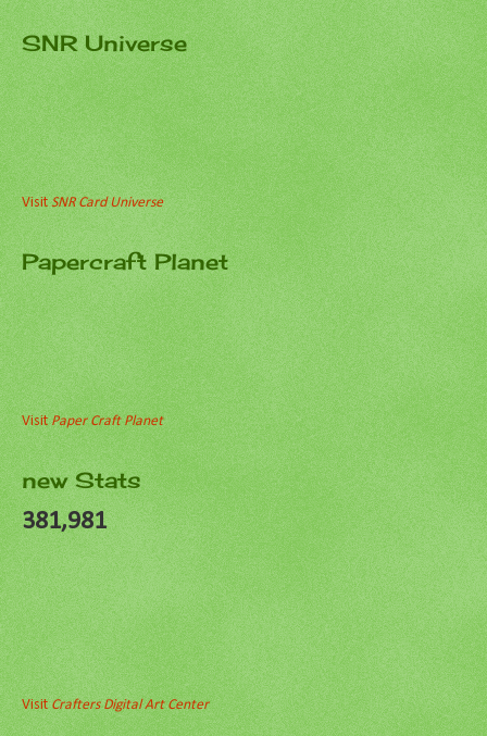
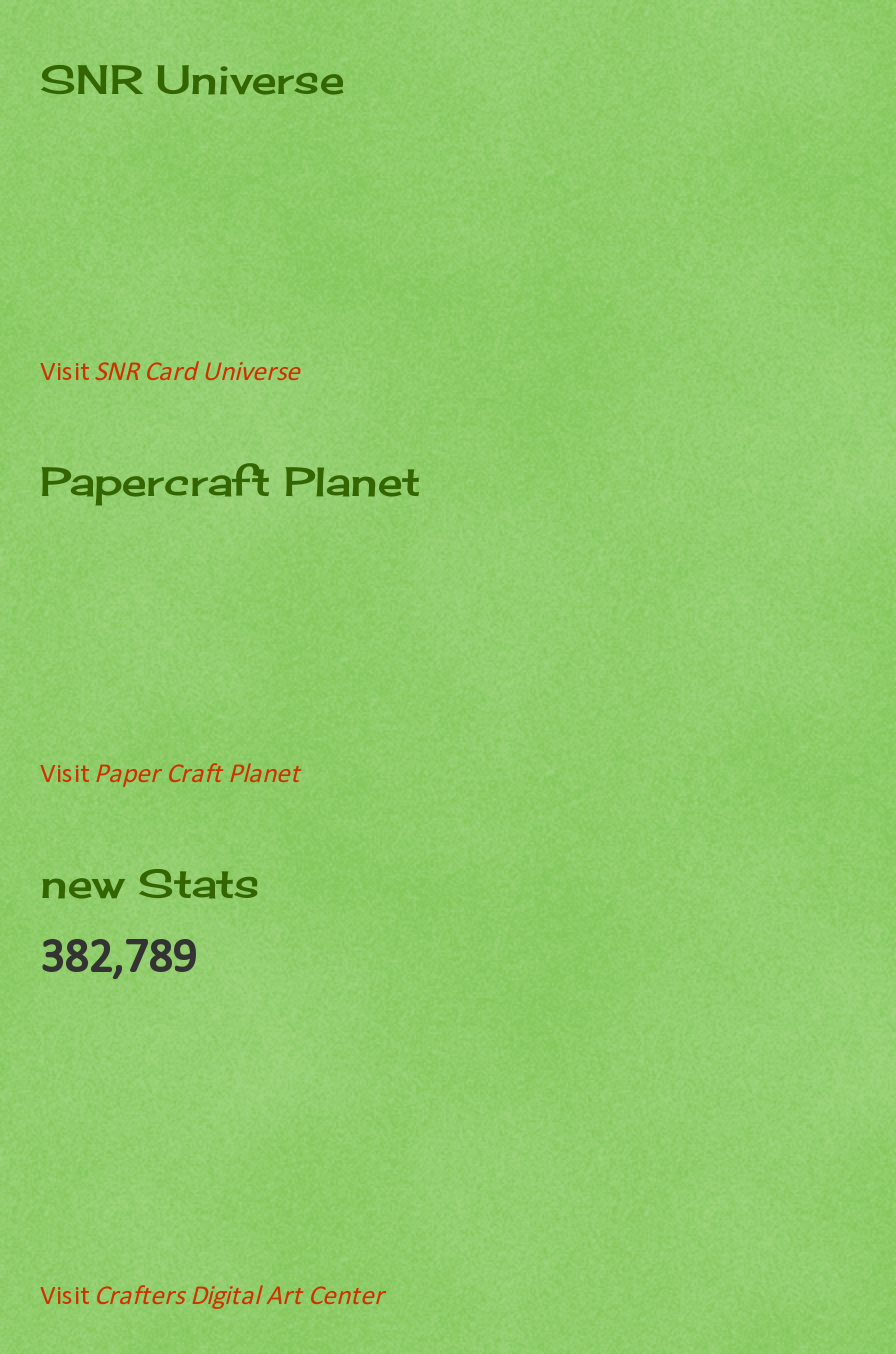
- 381,981
+ 382,789
